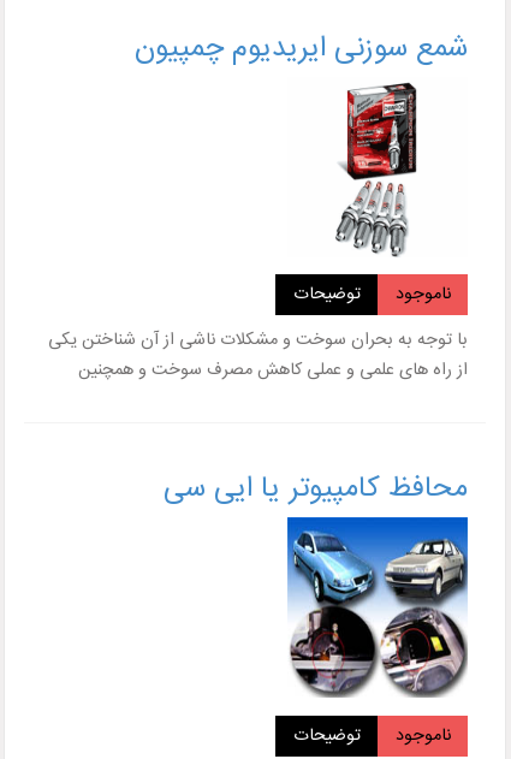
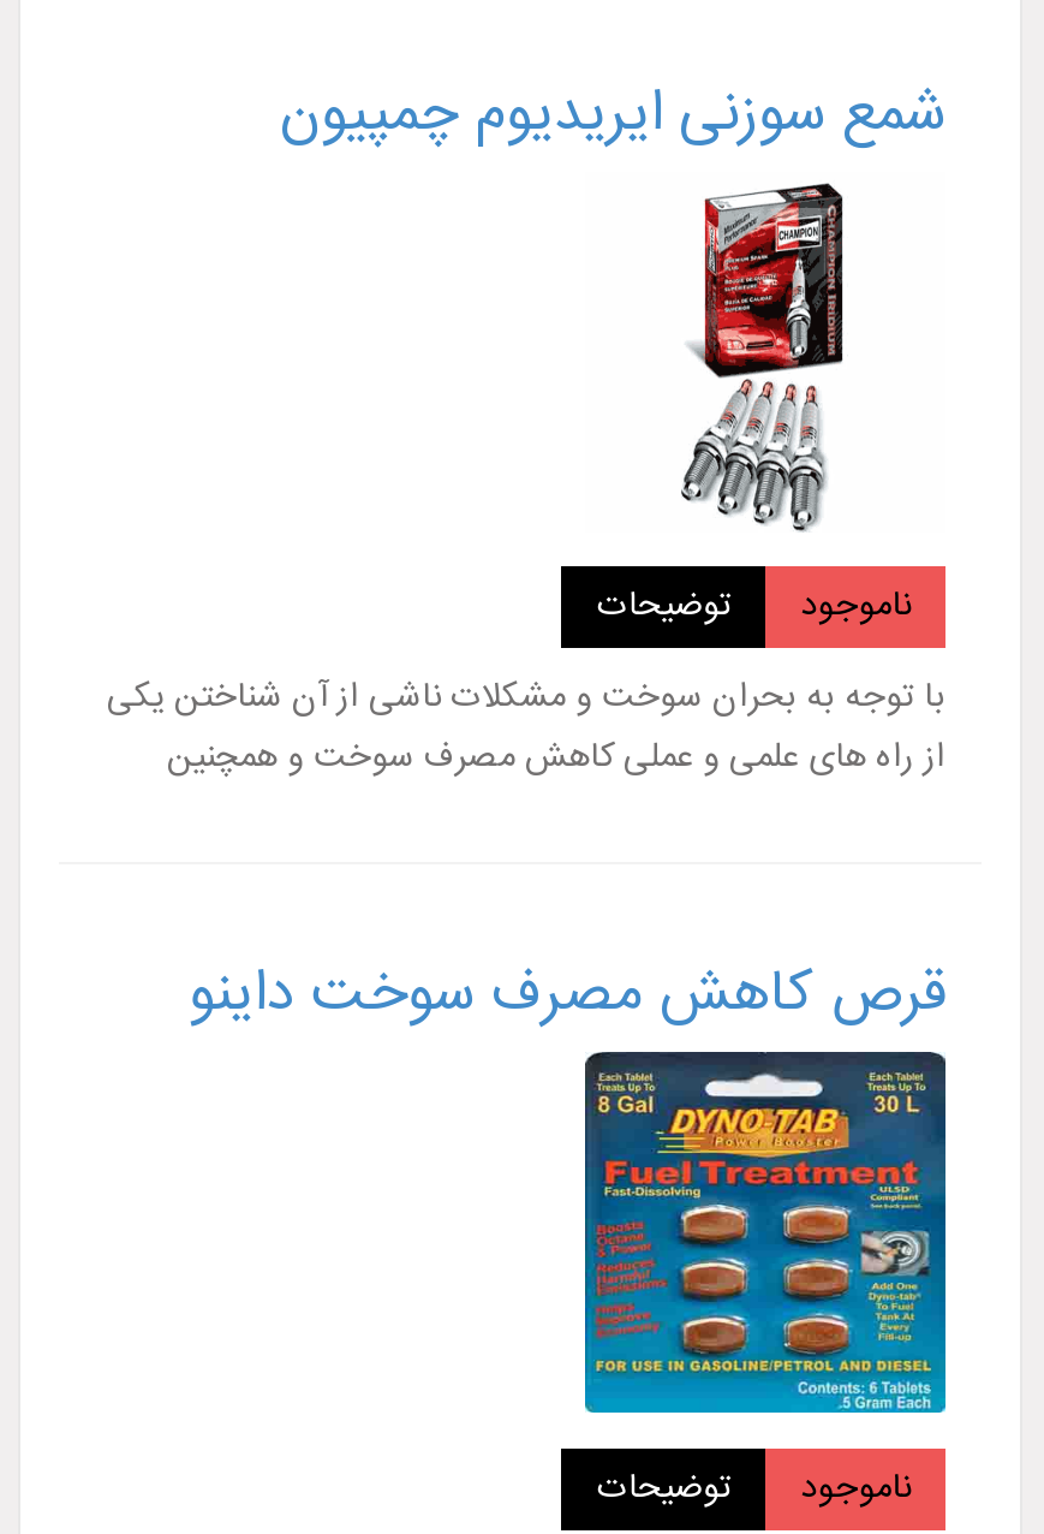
- محافظ کامپیوتر یا ایی سی
+ قرص کاهش مصرف سوخت داینو

- [image]
+ [image]
